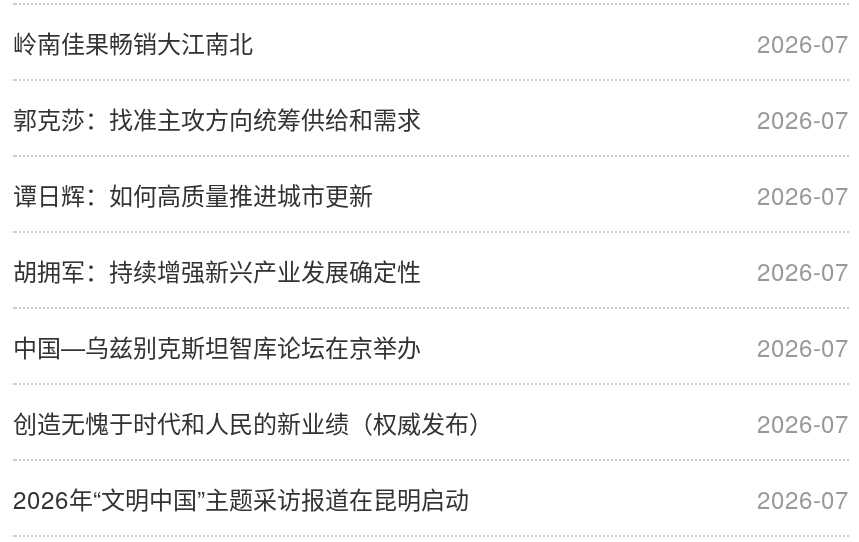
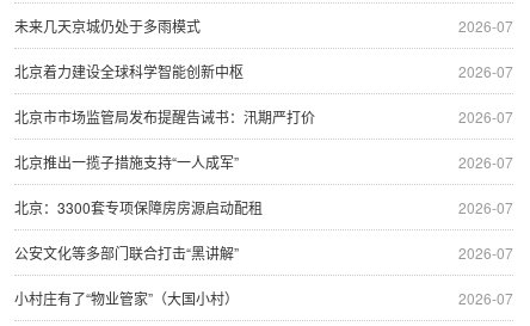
- 岭南佳果畅销大江南北
+ 未来几天京城仍处于多雨模式

- 郭克莎：找准主攻方向统筹供给和需求
+ 北京着力建设全球科学智能创新中枢

- 谭日辉：如何高质量推进城市更新
+ 北京市市场监管局发布提醒告诫书：汛期严打价

- 胡拥军：持续增强新兴产业发展确定性
+ 北京推出一揽子措施支持“一人成军”

- 中国—乌兹别克斯坦智库论坛在京举办
+ 北京：3300套专项保障房房源启动配租

- 创造无愧于时代和人民的新业绩（权威发布）
+ 公安文化等多部门联合打击“黑讲解”

- 2026年“文明中国”主题采访报道在昆明启动
+ 小村庄有了“物业管家”（大国小村）
